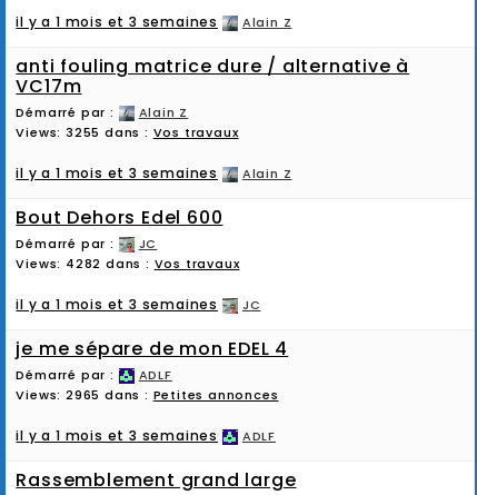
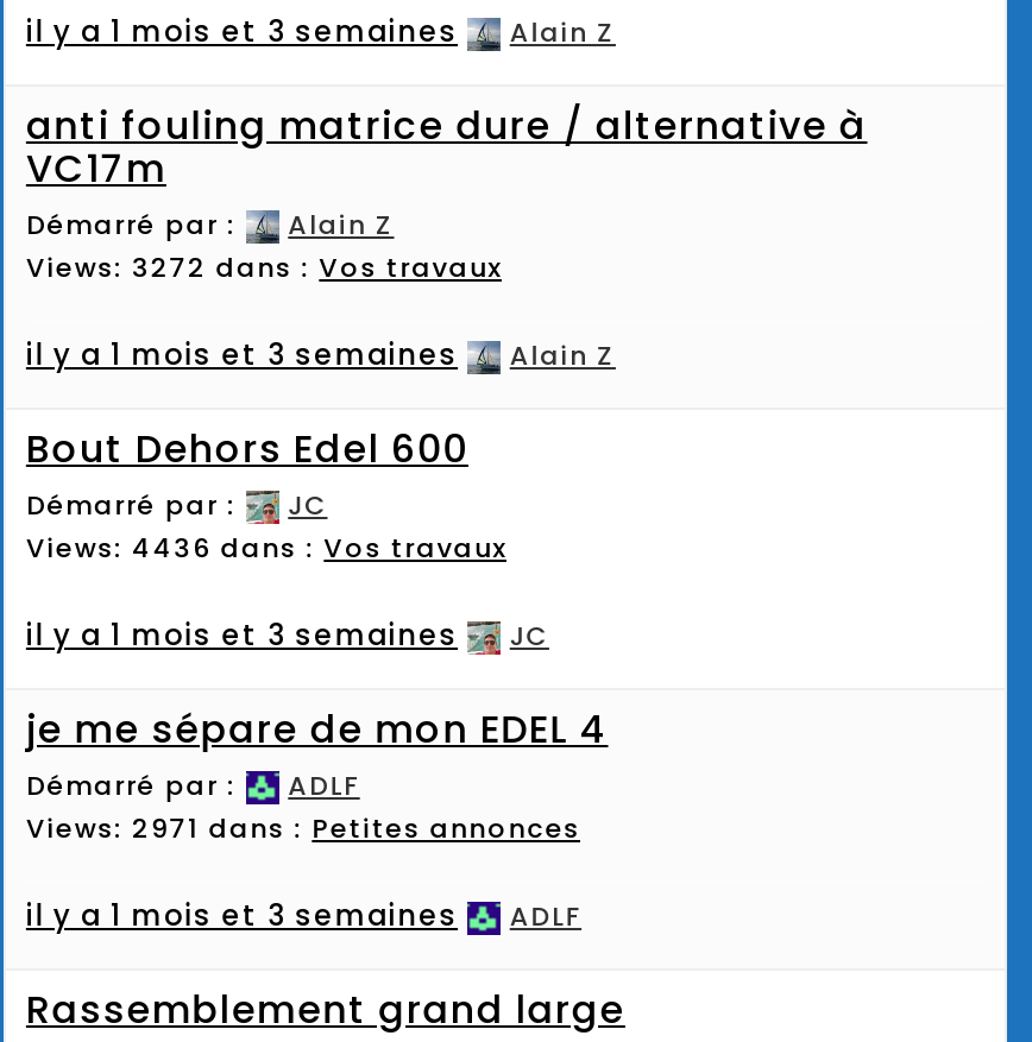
- Views: 3255 dans : Vos travaux
+ Views: 3272 dans : Vos travaux

- Views: 4282 dans : Vos travaux
+ Views: 4436 dans : Vos travaux

- Views: 2965 dans : Petites annonces
+ Views: 2971 dans : Petites annonces
